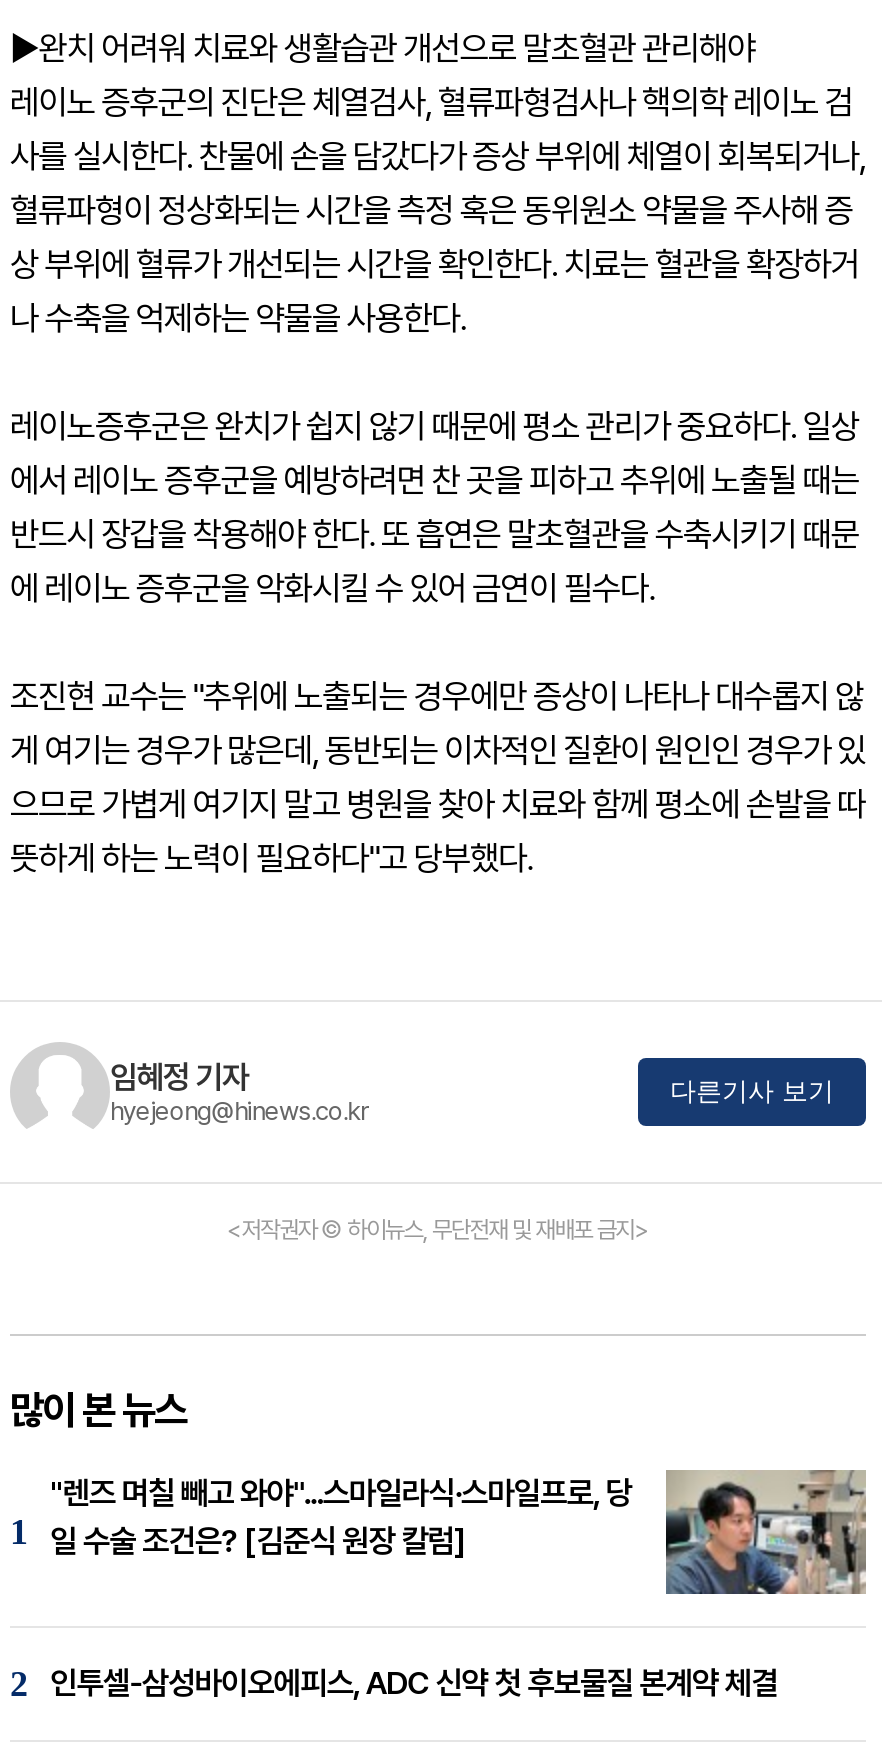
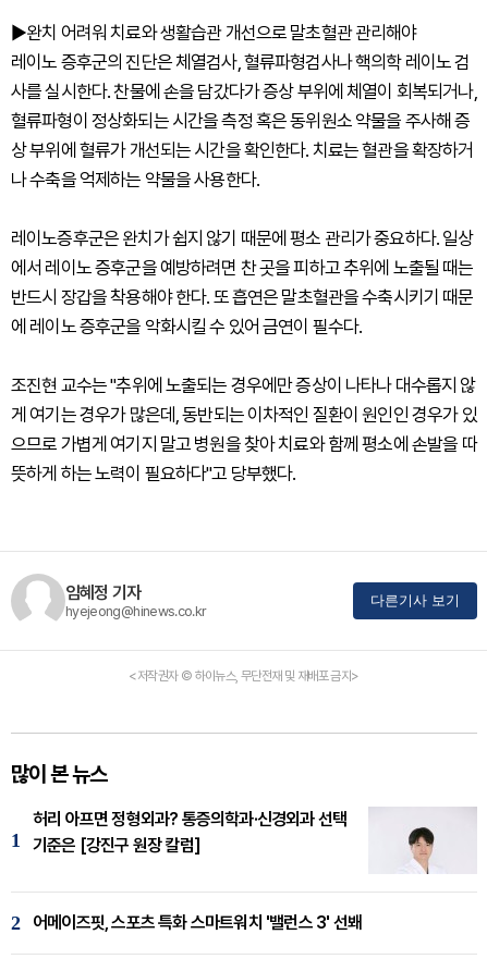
- [image]
- "렌즈 며칠 빼고 와야"...스마일라식·스마일프로, 당
- 일 수술 조건은? [김준식 원장 칼럼]
+ [image]
+ 허리 아프면 정형외과? 통증의학과·신경외과 선택
+ 기준은 [강진구 원장 칼럼]

- 인투셀-삼성바이오에피스, ADC 신약 첫 후보물질 본계약 체결
+ 어메이즈핏, 스포츠 특화 스마트워치 '밸런스 3' 선봬
